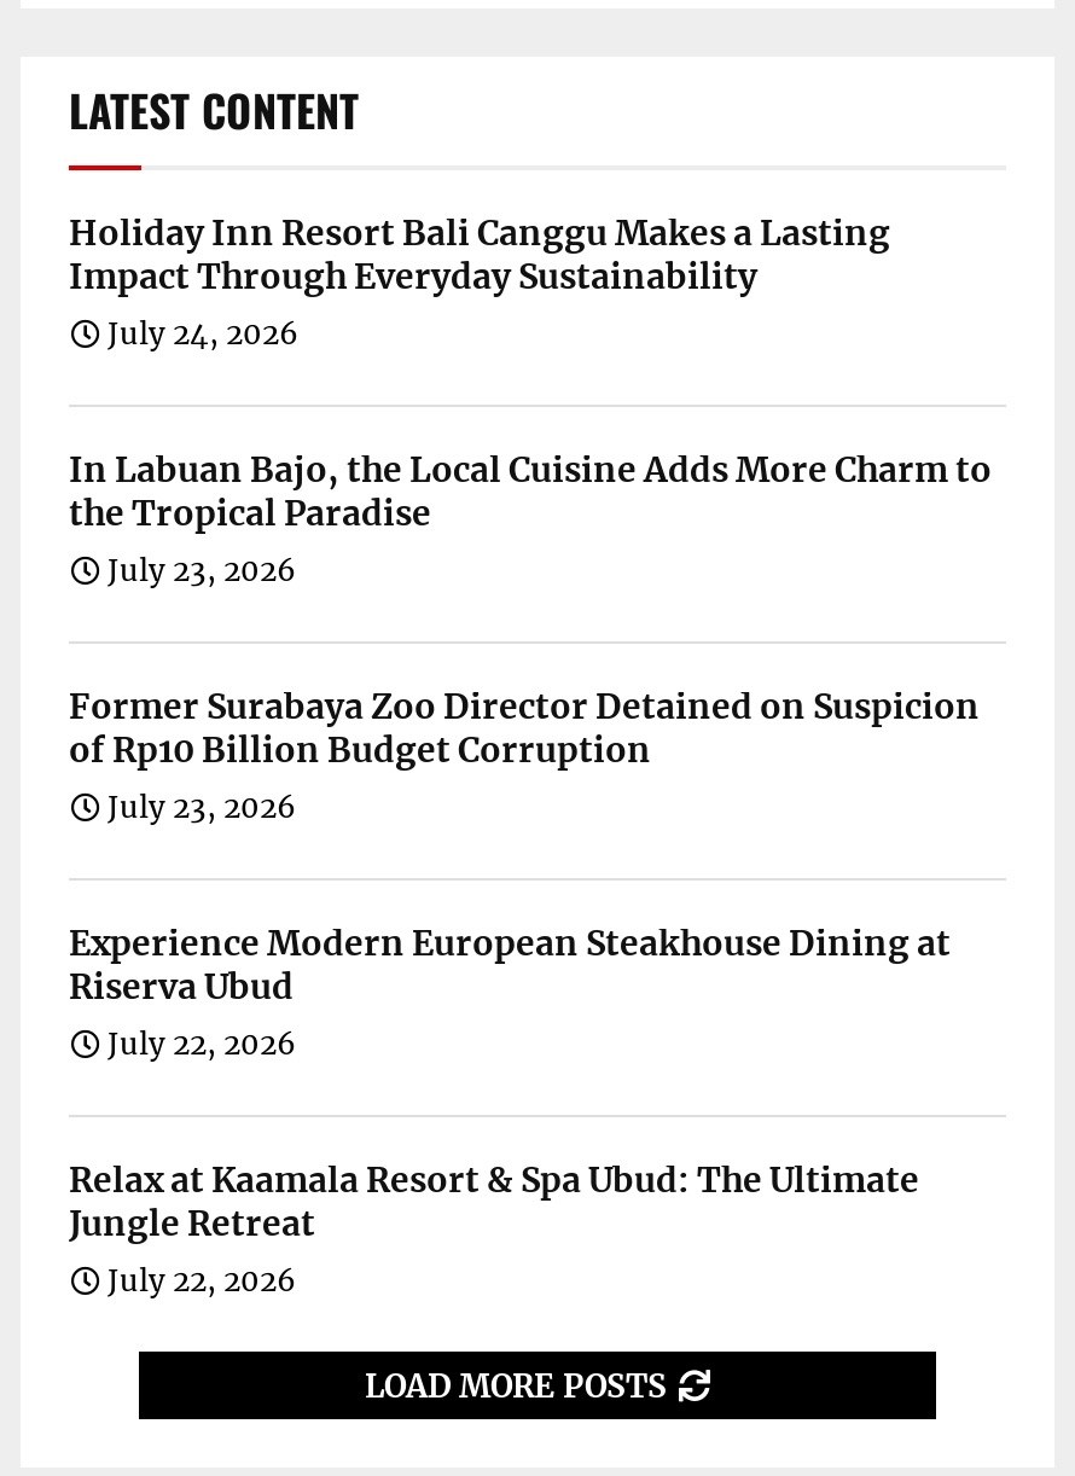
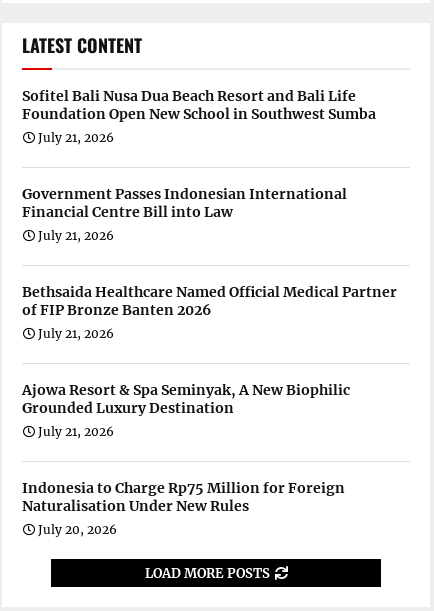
- Holiday Inn Resort Bali Canggu Makes a Lasting
- Impact Through Everyday Sustainability
- July 24, 2026
+ Sofitel Bali Nusa Dua Beach Resort and Bali Life
+ Foundation Open New School in Southwest Sumba
+ July 21, 2026

- In Labuan Bajo, the Local Cuisine Adds More Charm to
- the Tropical Paradise
- July 23, 2026
+ Government Passes Indonesian International
+ Financial Centre Bill into Law
+ July 21, 2026

- Former Surabaya Zoo Director Detained on Suspicion
- of Rp10 Billion Budget Corruption
- July 23, 2026
+ Bethsaida Healthcare Named Official Medical Partner
+ of FIP Bronze Banten 2026
+ July 21, 2026

- Experience Modern European Steakhouse Dining at
- Riserva Ubud
- July 22, 2026
+ Ajowa Resort & Spa Seminyak, A New Biophilic
+ Grounded Luxury Destination
+ July 21, 2026

- Relax at Kaamala Resort & Spa Ubud: The Ultimate
- Jungle Retreat
- July 22, 2026
+ Indonesia to Charge Rp75 Million for Foreign
+ Naturalisation Under New Rules
+ July 20, 2026
